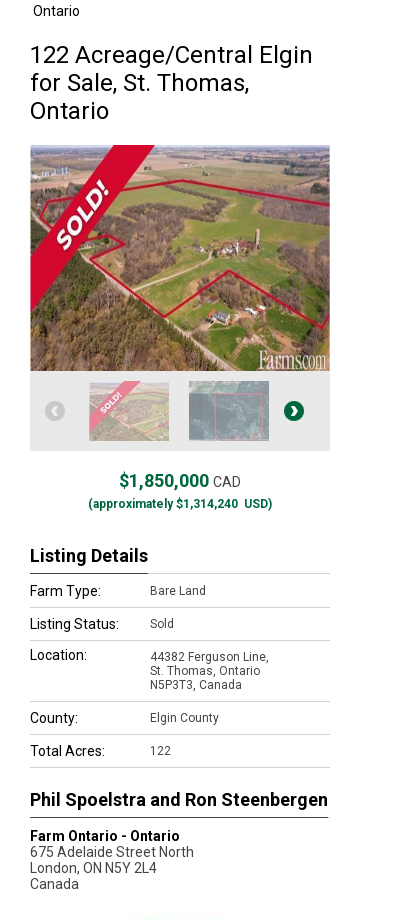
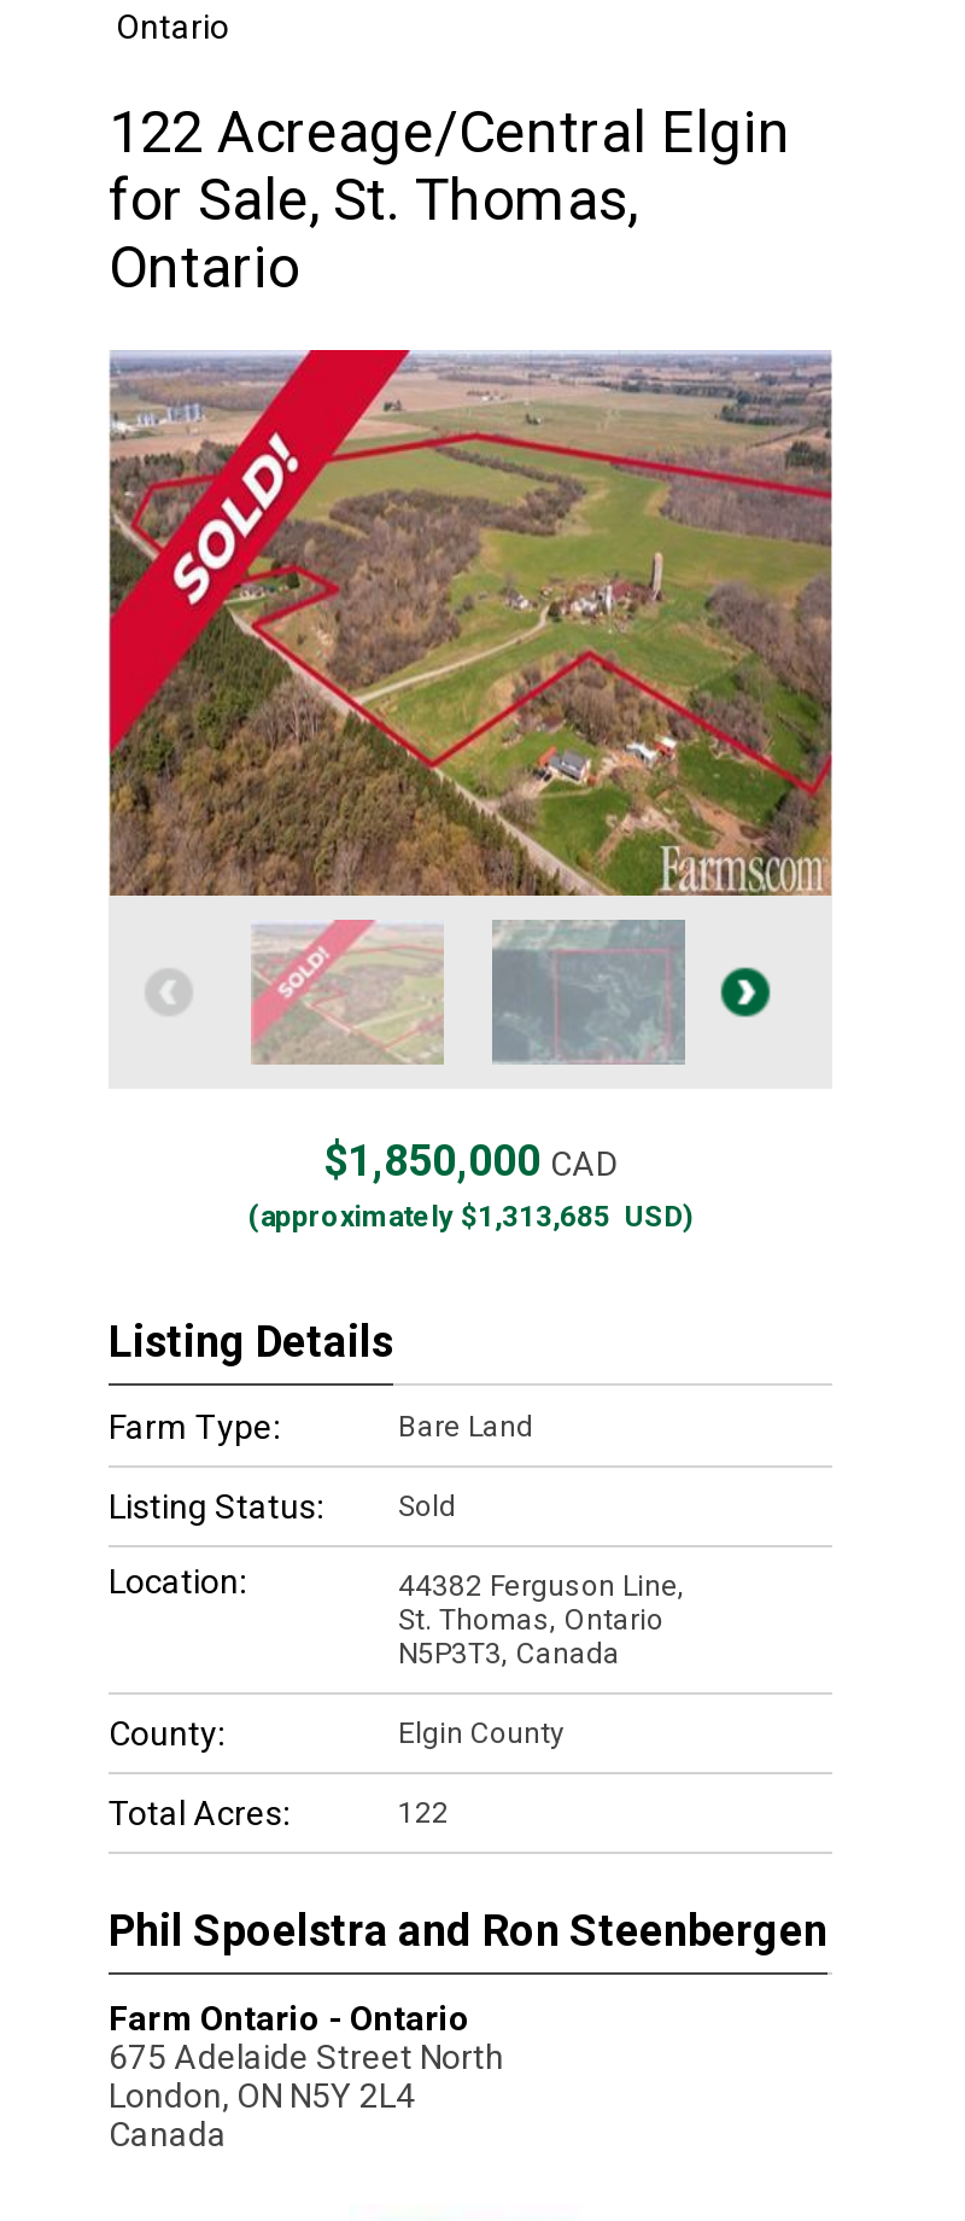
- (approximately $1,314,240 USD)
+ (approximately $1,313,685 USD)
